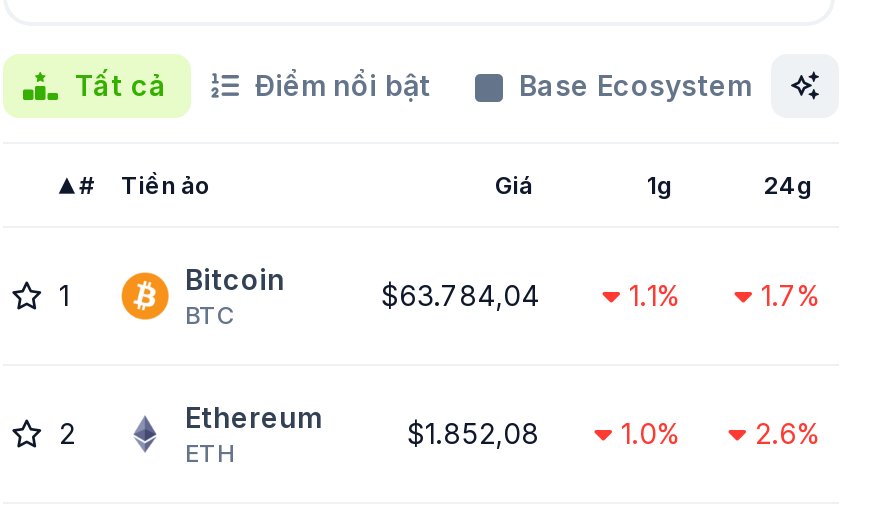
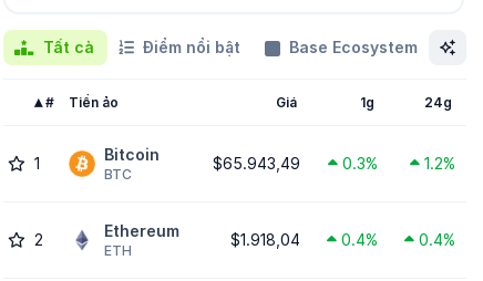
- $63.784,04
+ $65.943,49

- 1.1%
+ 0.3%

- 1.7%
+ 1.2%

- $1.852,08
+ $1.918,04

- 1.0%
+ 0.4%

- 2.6%
+ 0.4%
